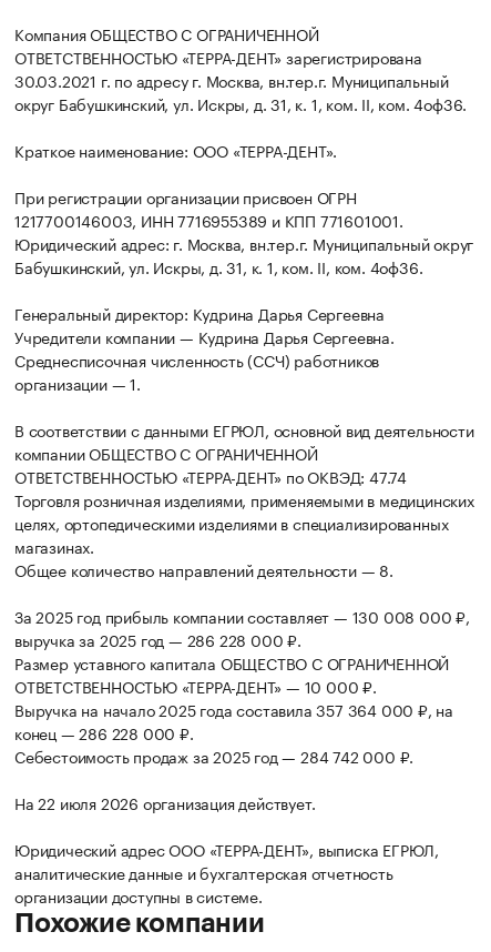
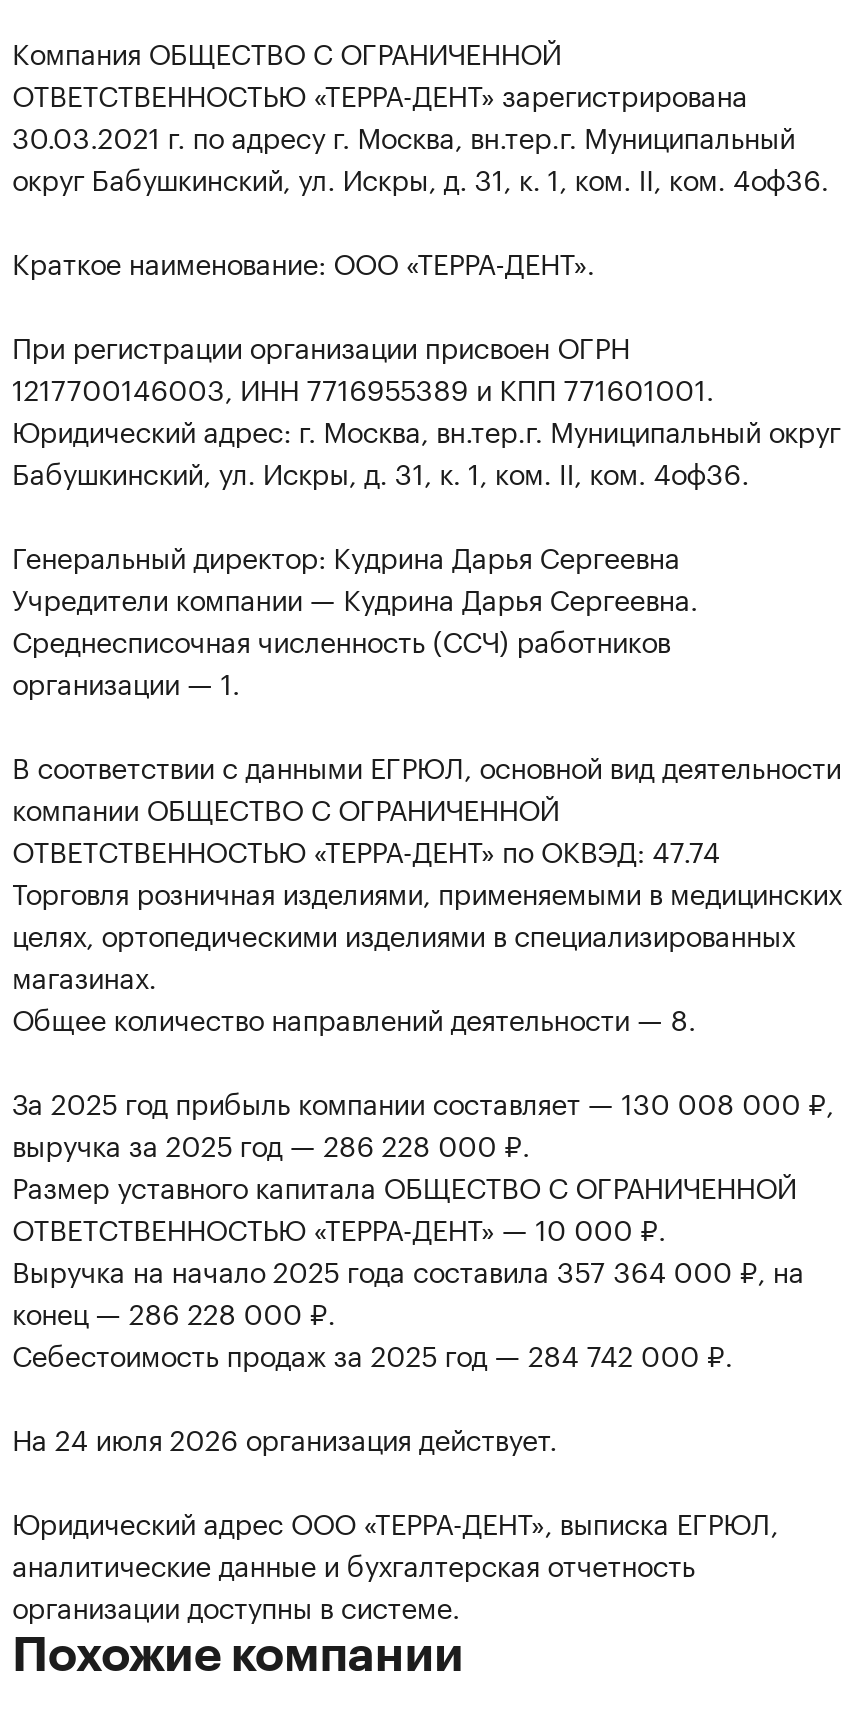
- На 22 июля 2026 организация действует.
+ На 24 июля 2026 организация действует.
